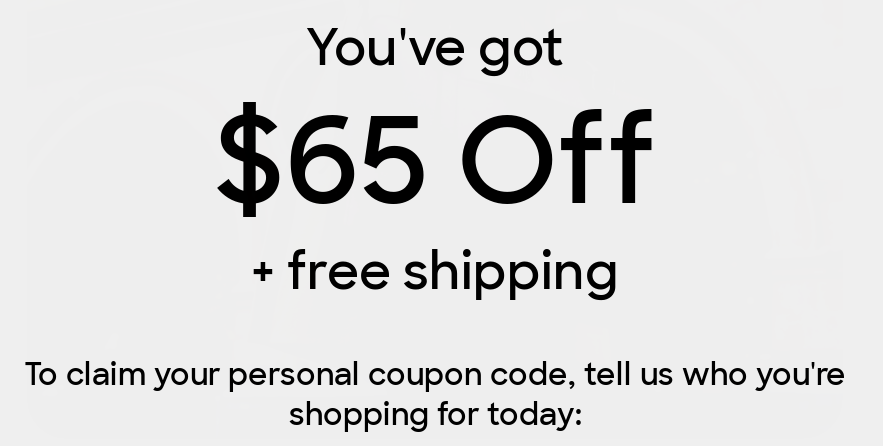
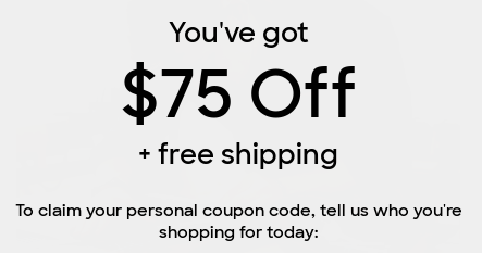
- $65 Off
+ $75 Off
